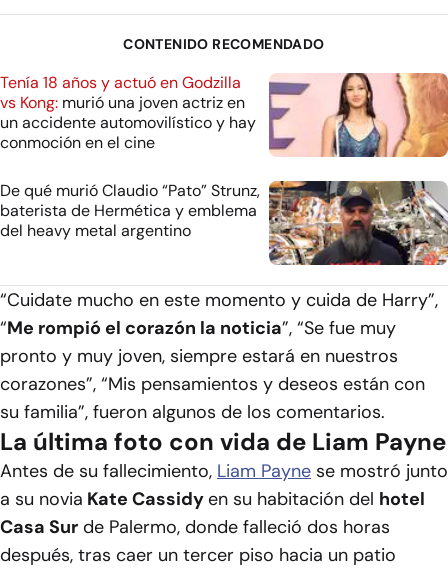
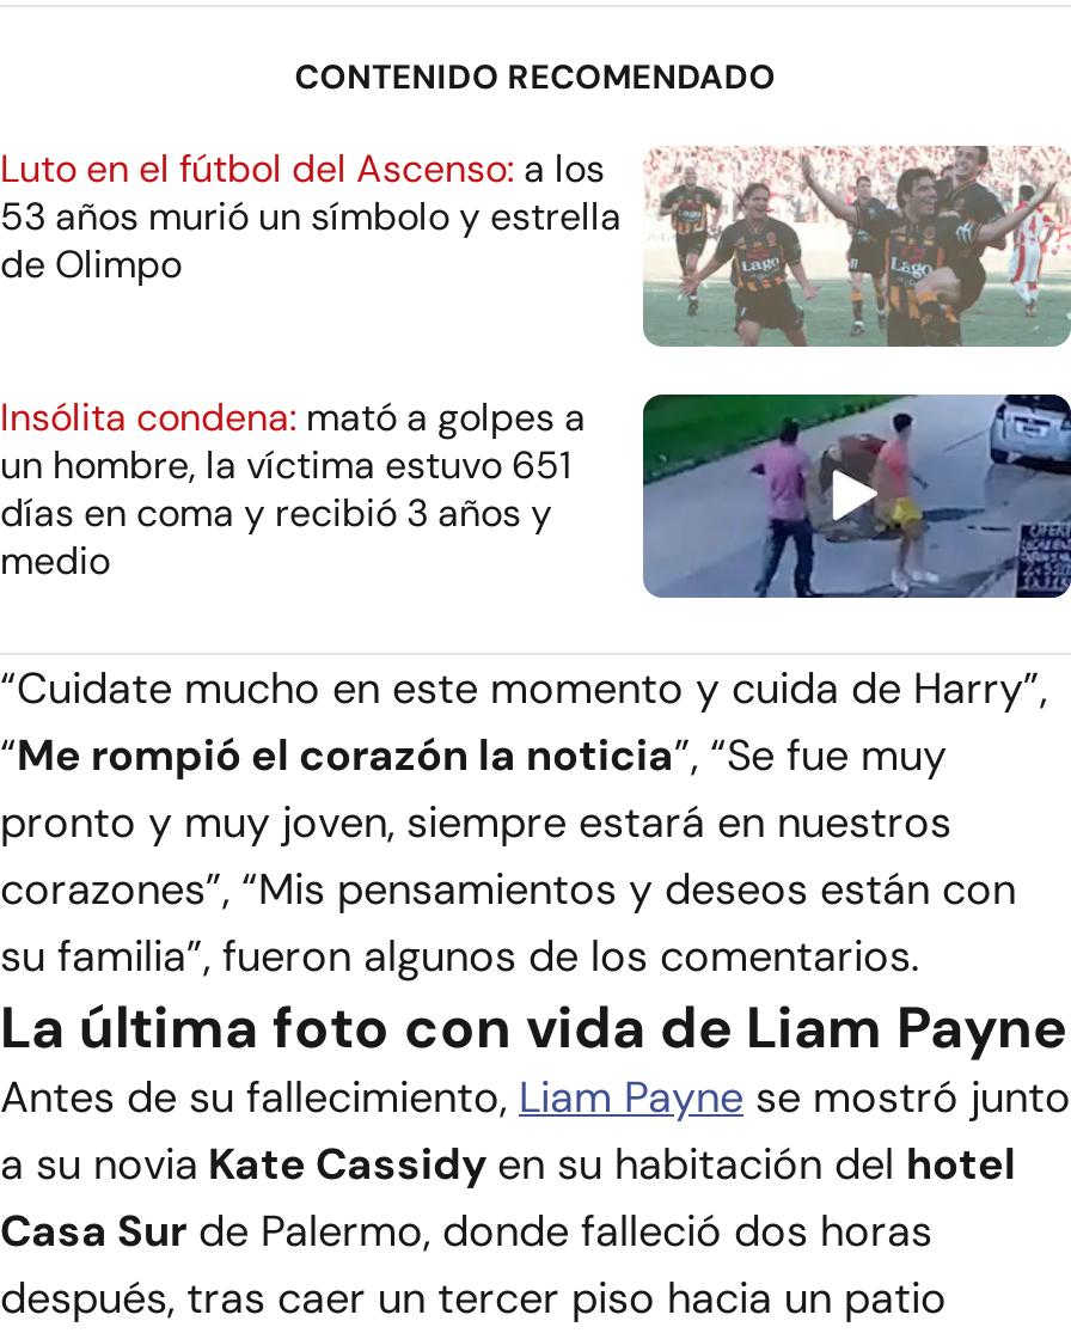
- [image]
- Tenía 18 años y actuó en Godzilla
- vs Kong: murió una joven actriz en
- un accidente automovilístico y hay
- conmoción en el cine
+ [image]
+ Luto en el fútbol del Ascenso: a los
+ 53 años murió un símbolo y estrella
+ de Olimpo

- [image]
- De qué murió Claudio “Pato” Strunz,
- baterista de Hermética y emblema
- del heavy metal argentino
+ [image]
+ Insólita condena: mató a golpes a
+ un hombre, la víctima estuvo 651
+ días en coma y recibió 3 años y
+ medio
